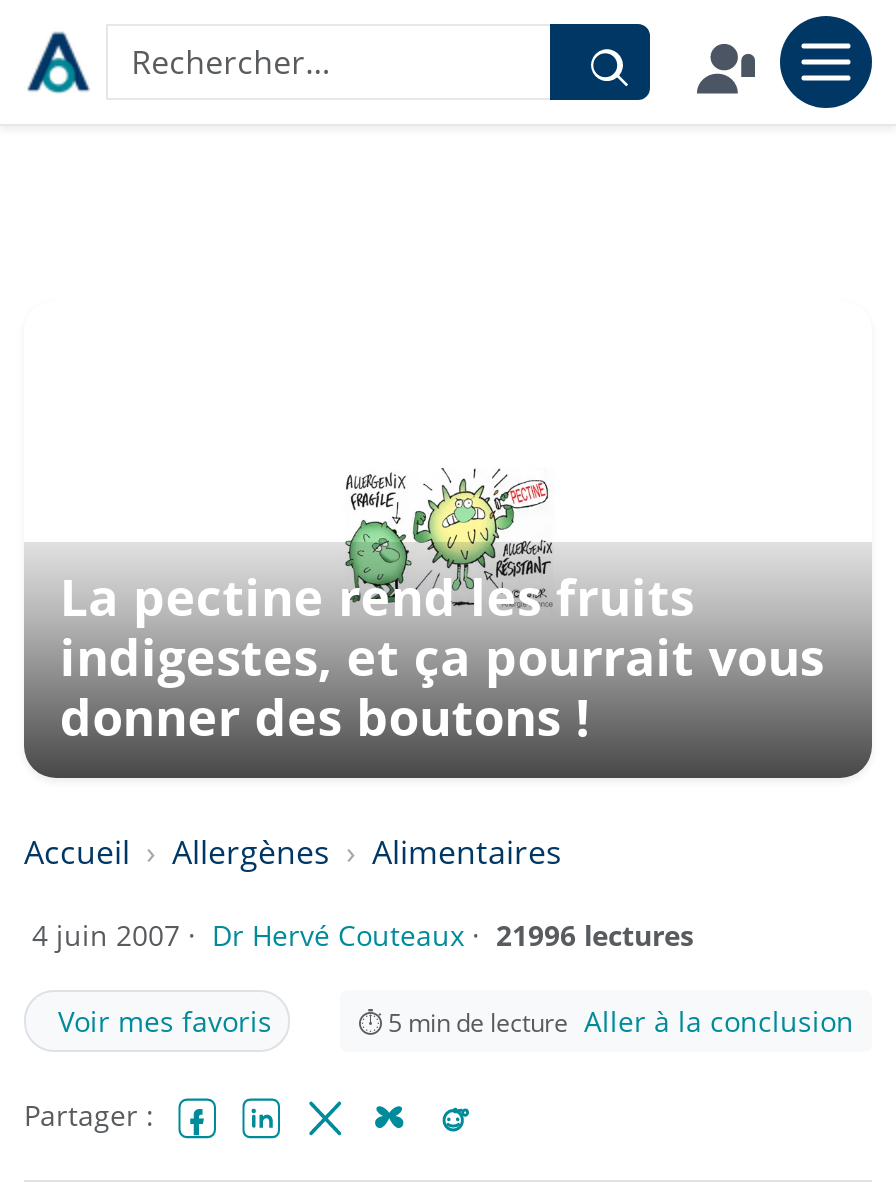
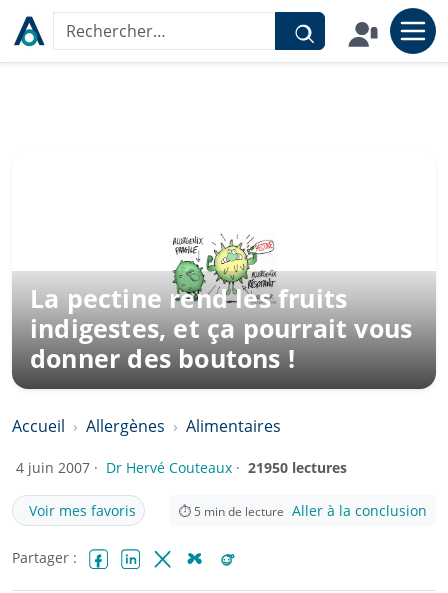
- 4 juin 2007 · Dr Hervé Couteaux · 21996 lectures
+ 4 juin 2007 · Dr Hervé Couteaux · 21950 lectures
